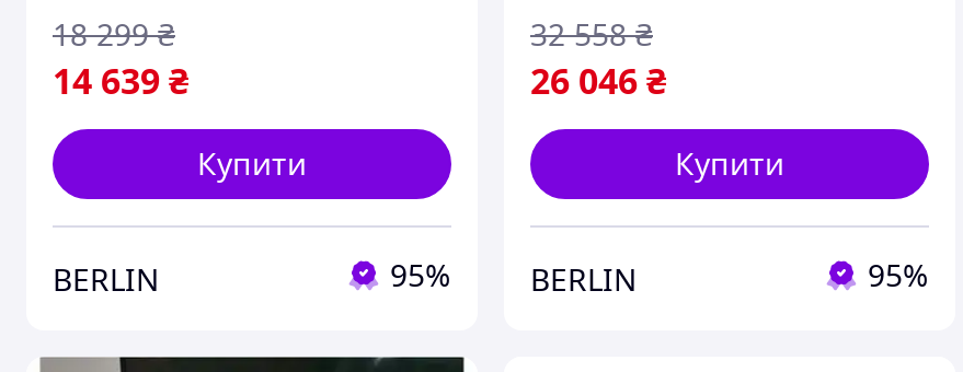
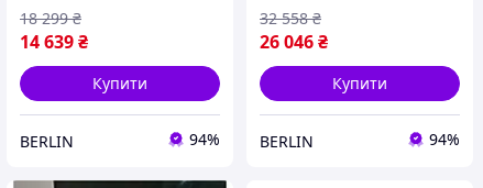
- 95% BERLIN
+ 94% BERLIN

- 95%
+ 94%
